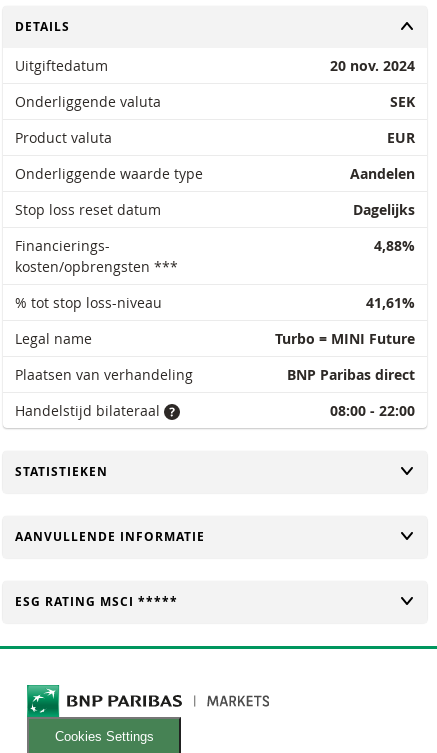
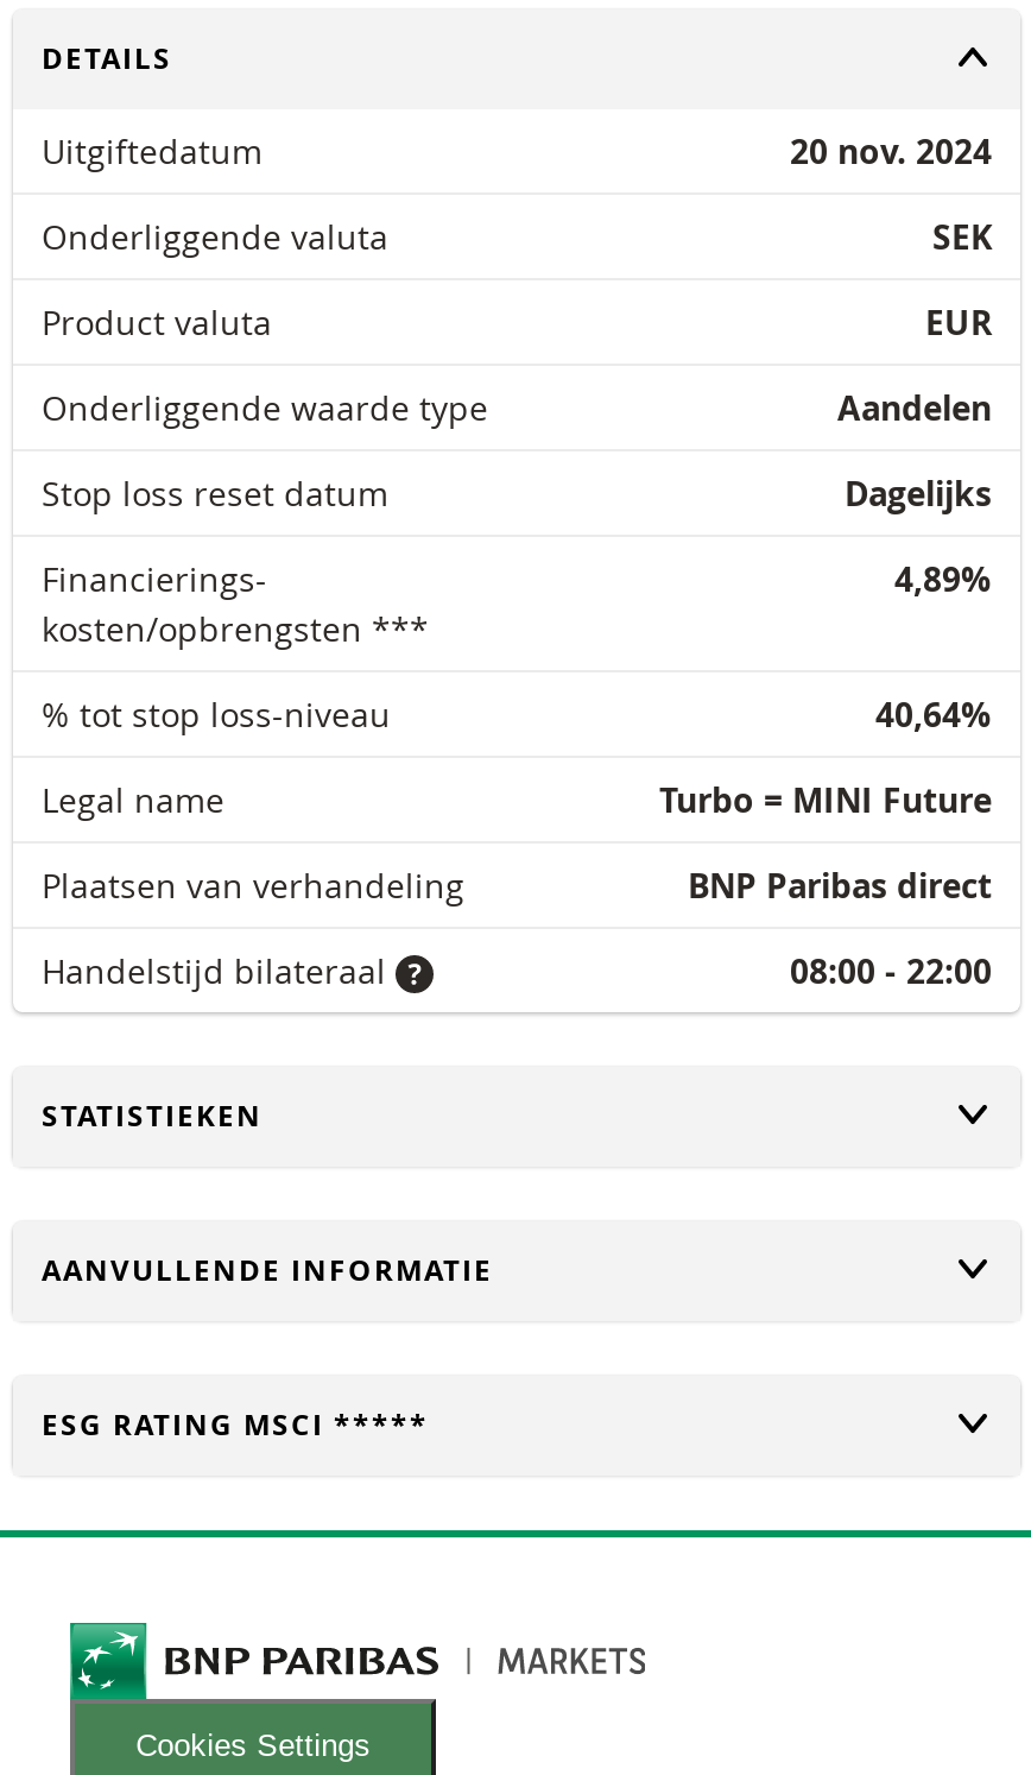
- 4,88%
+ 4,89%

- 41,61%
+ 40,64%
